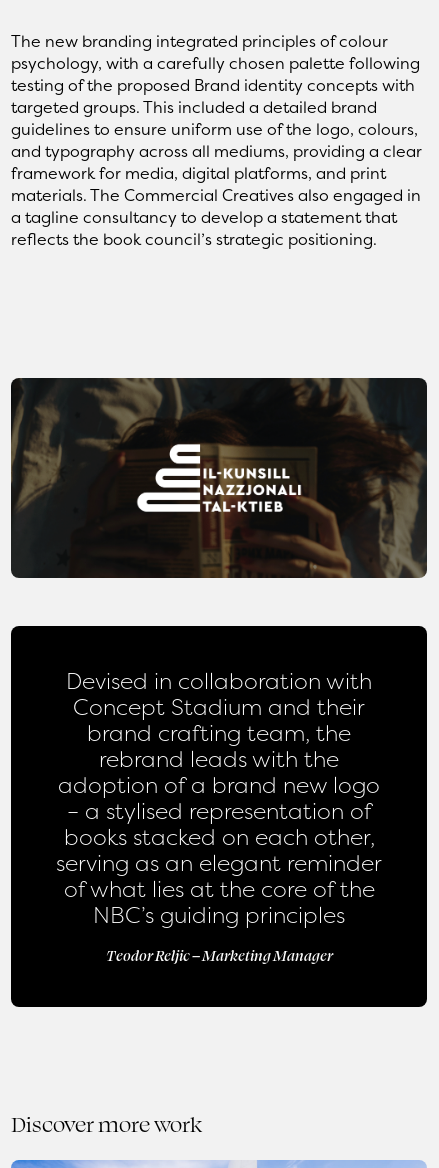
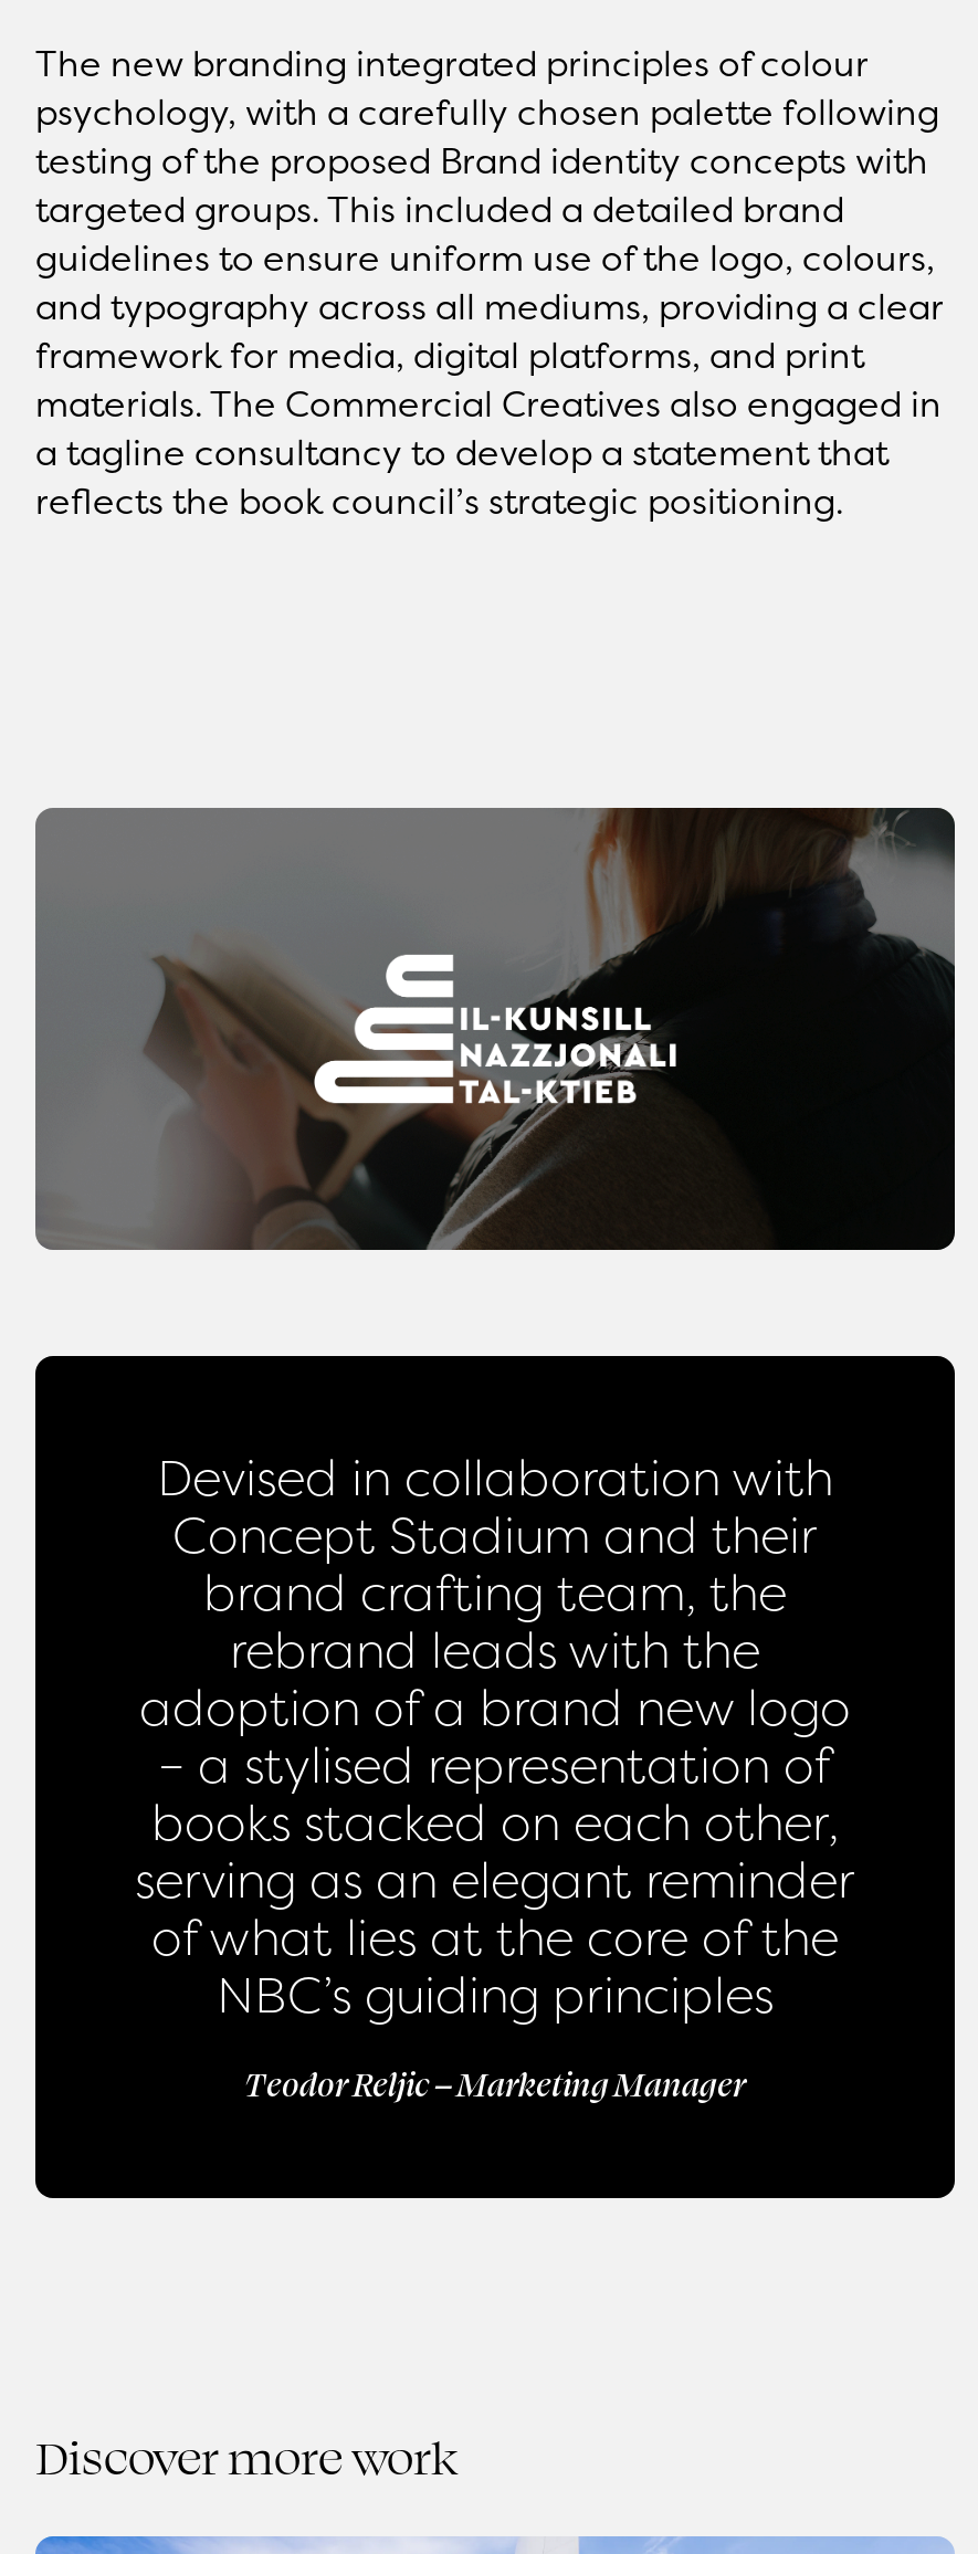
- [image]
+ [image]
